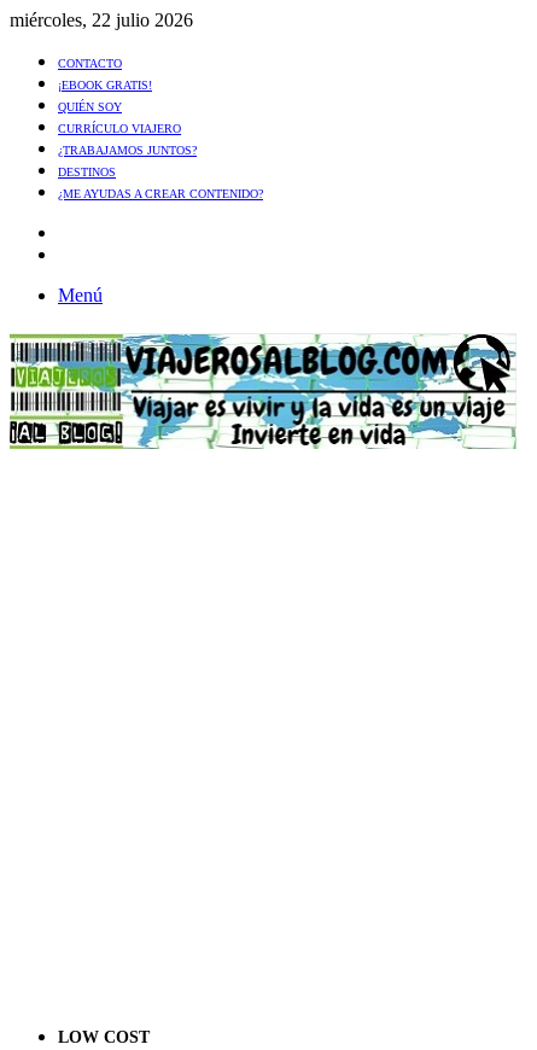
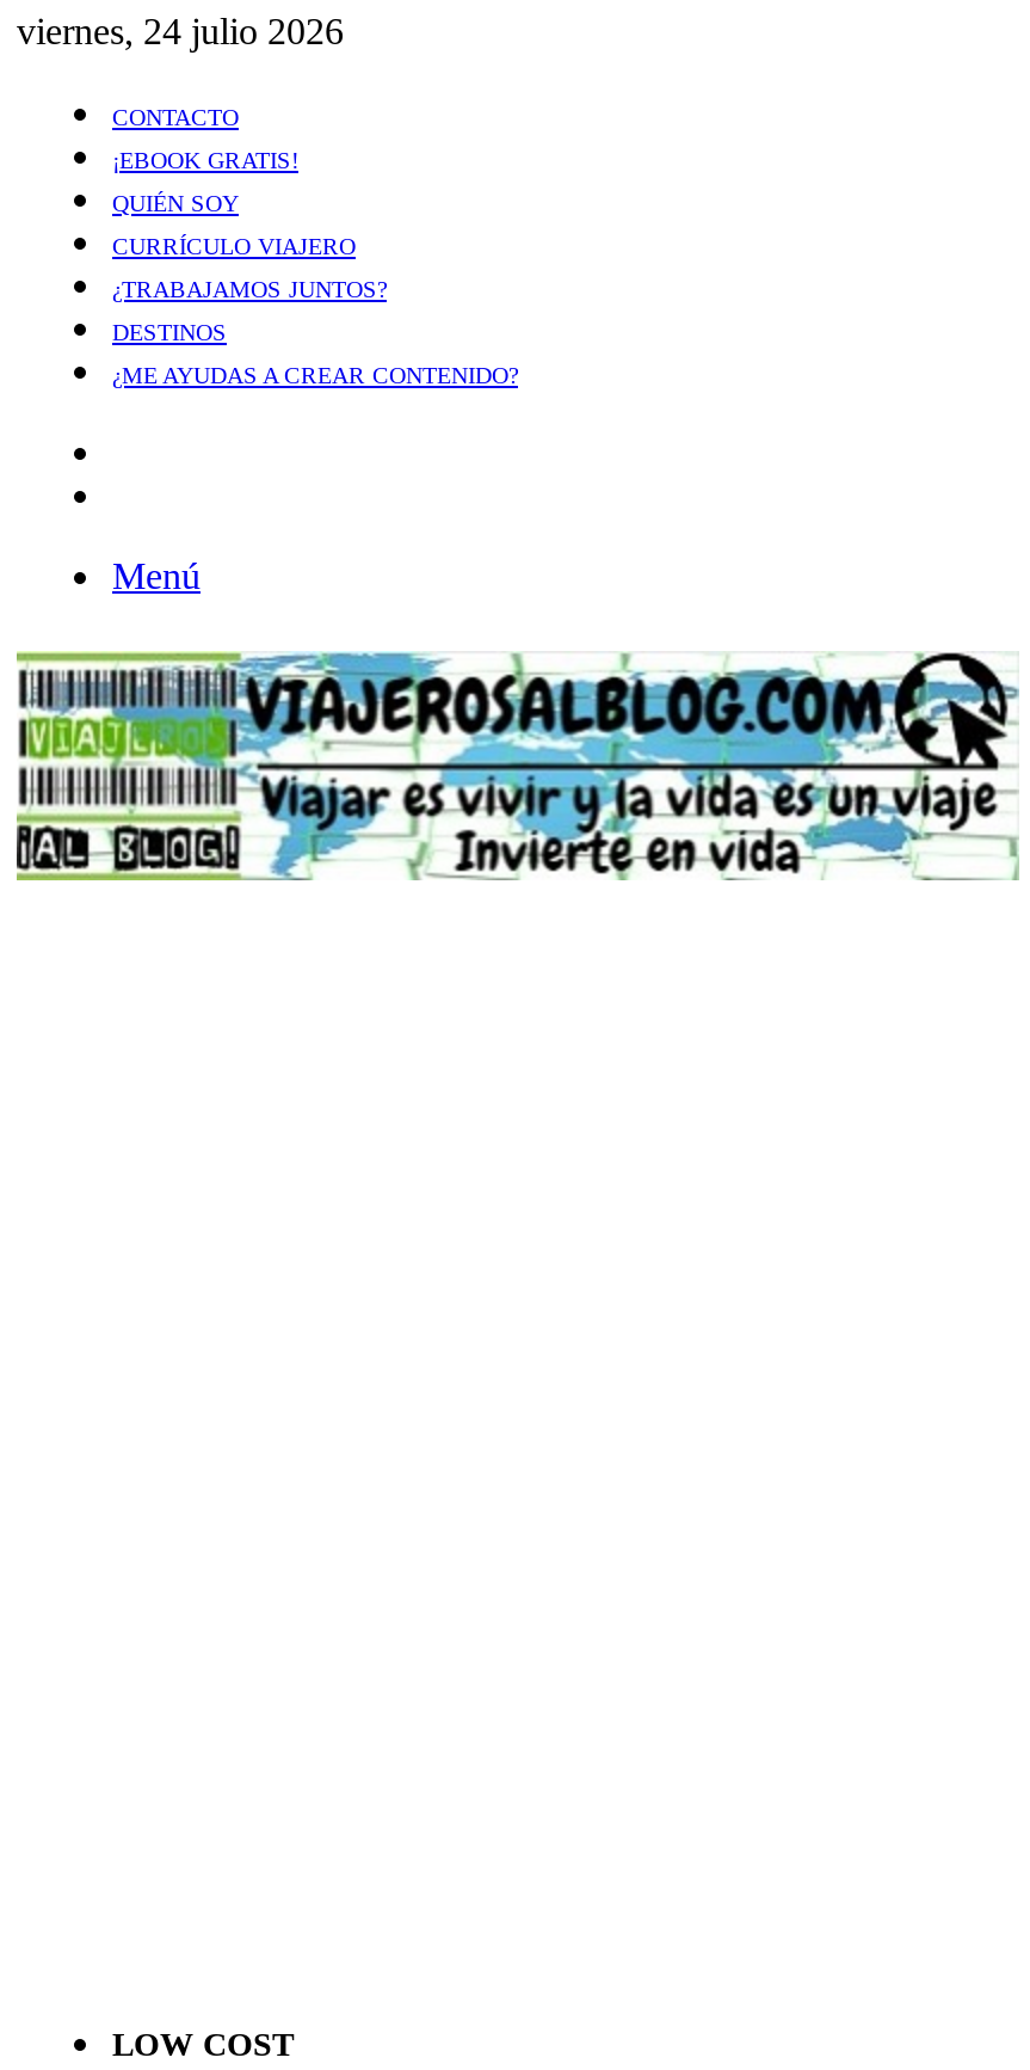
- miércoles, 22 julio 2026
+ viernes, 24 julio 2026
